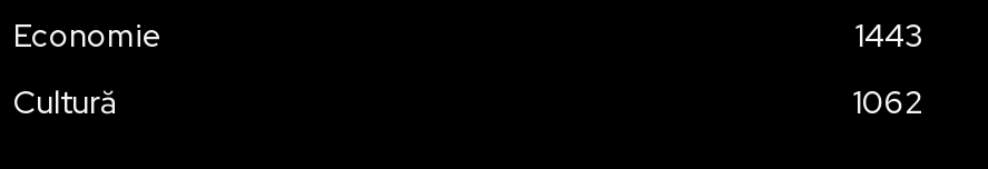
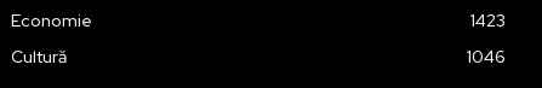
- 1443
+ 1423

- 1062
+ 1046
